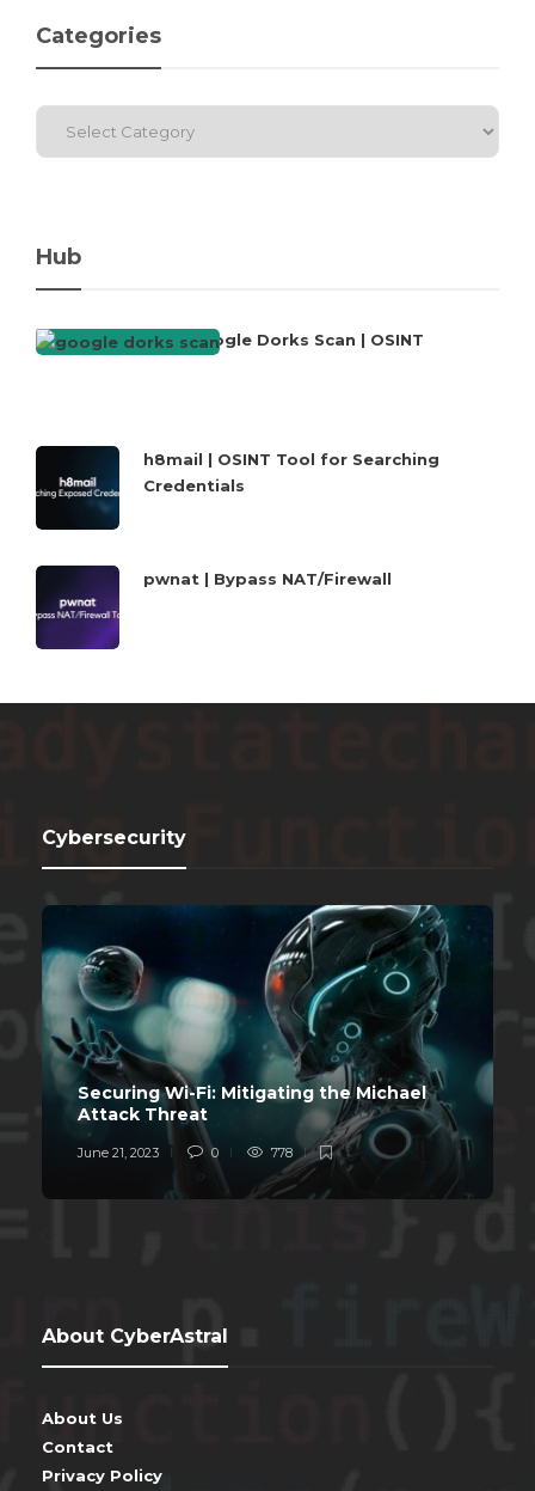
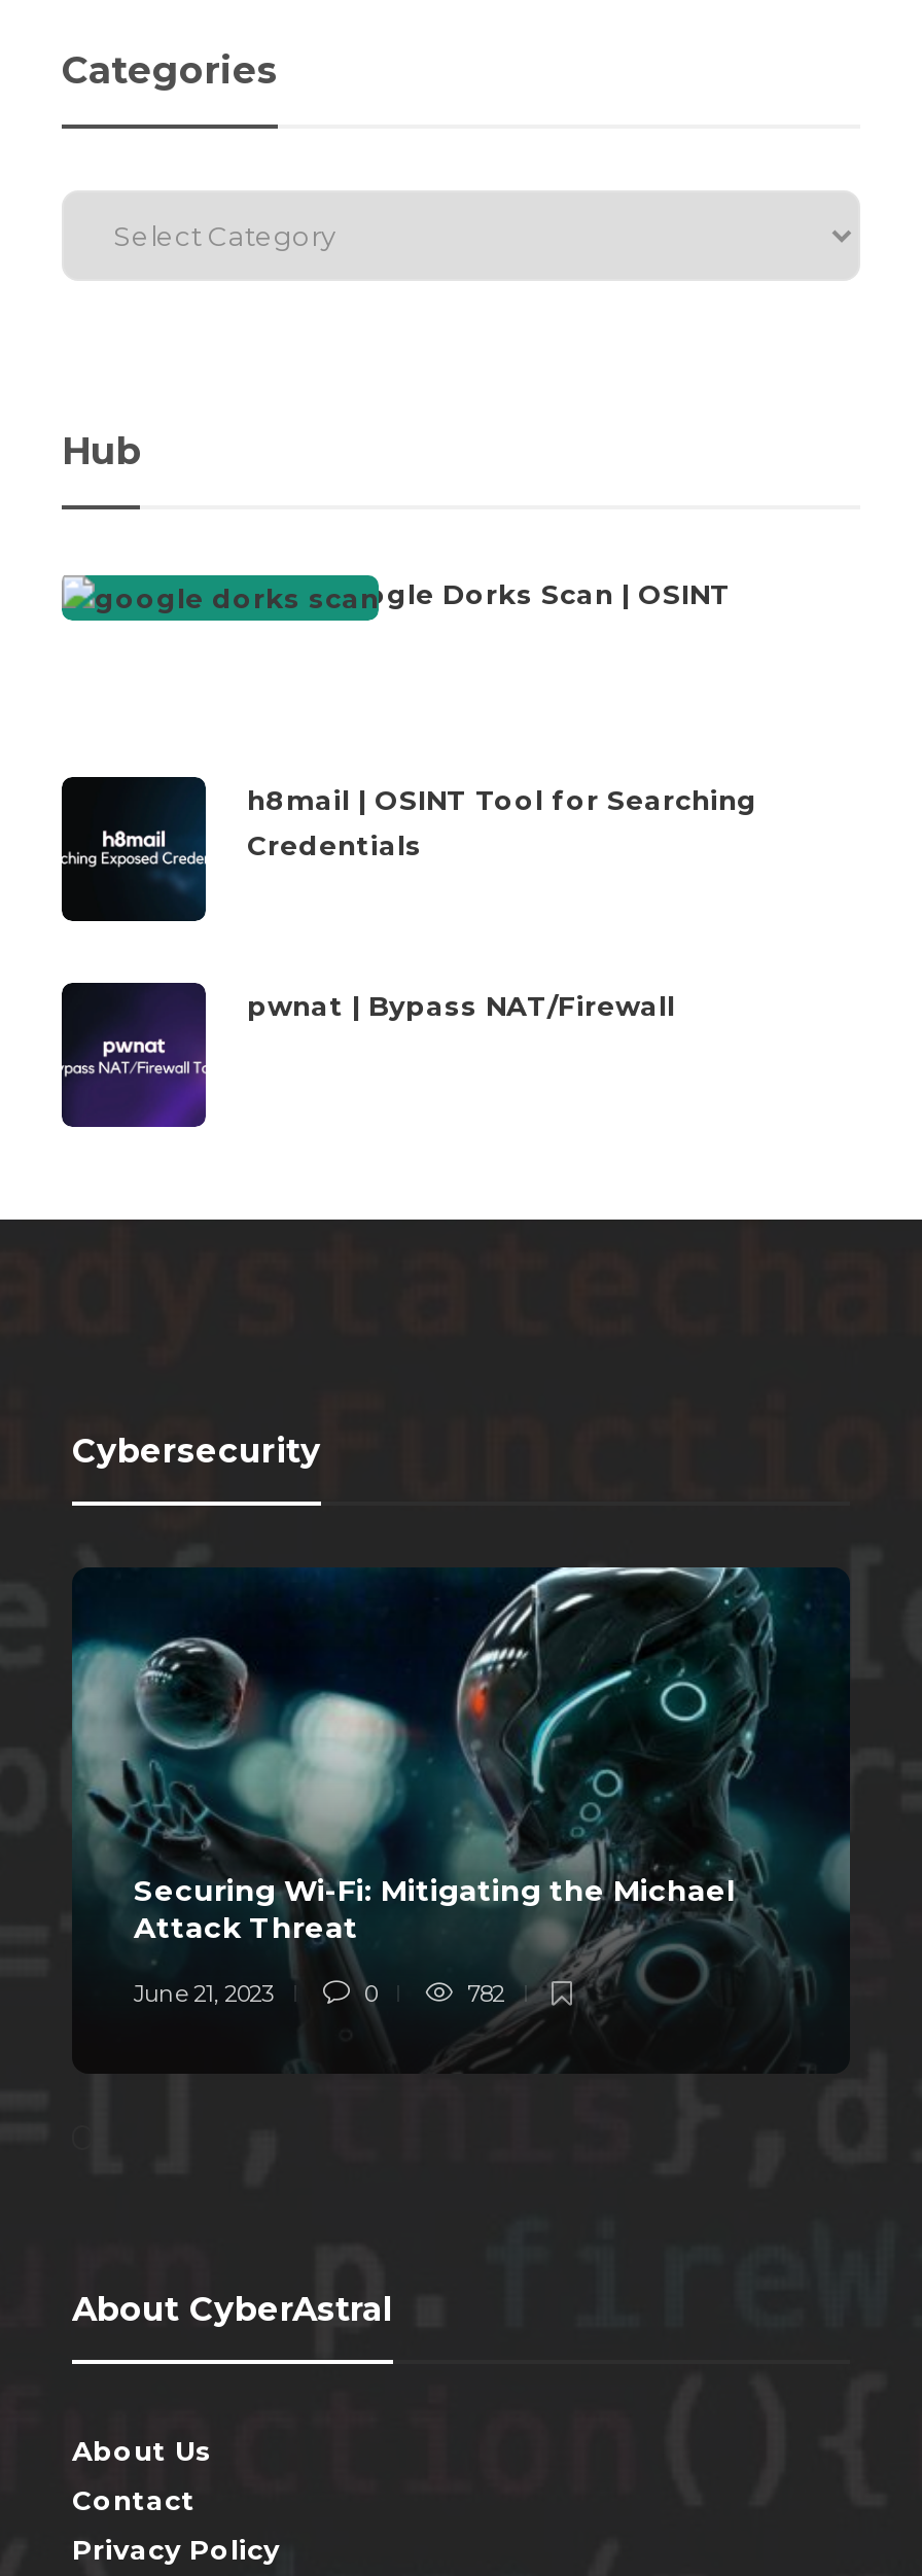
- 778
+ 782
